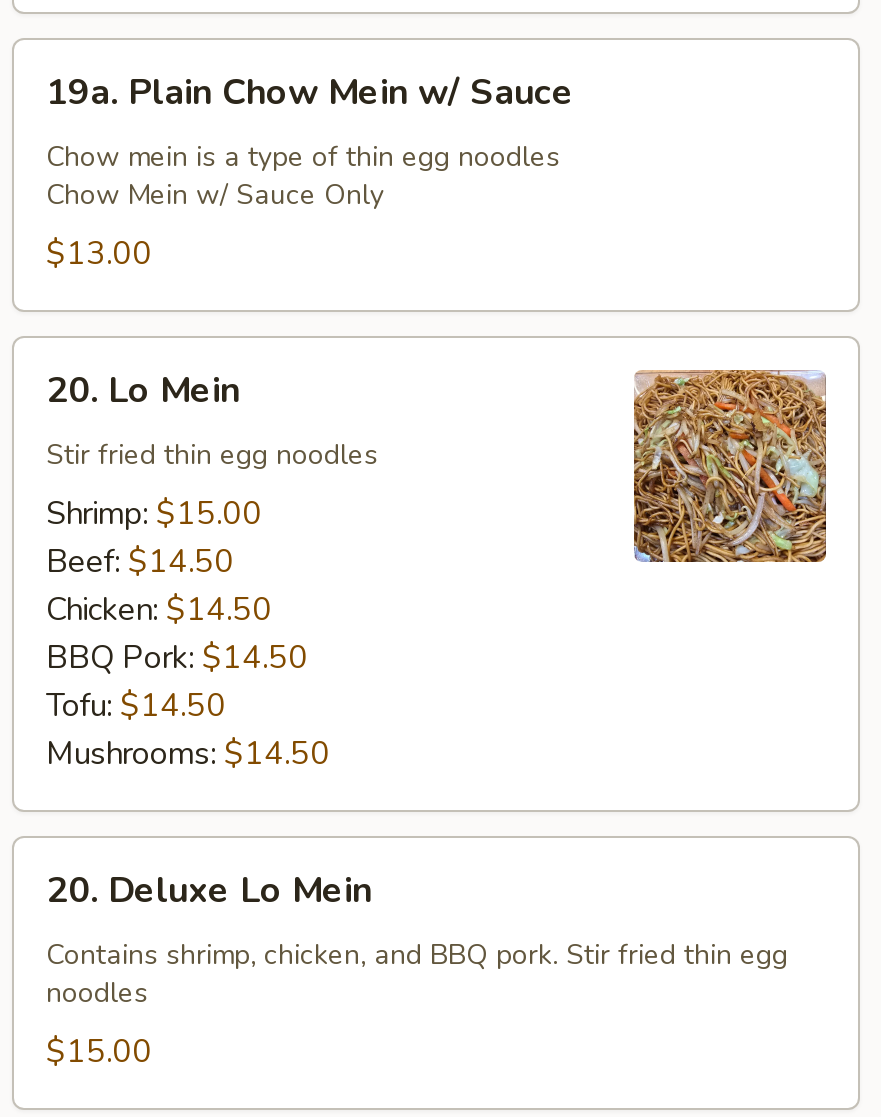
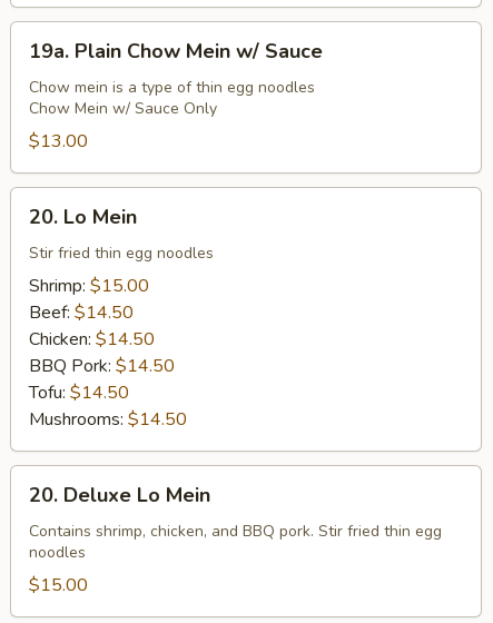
- [image]
